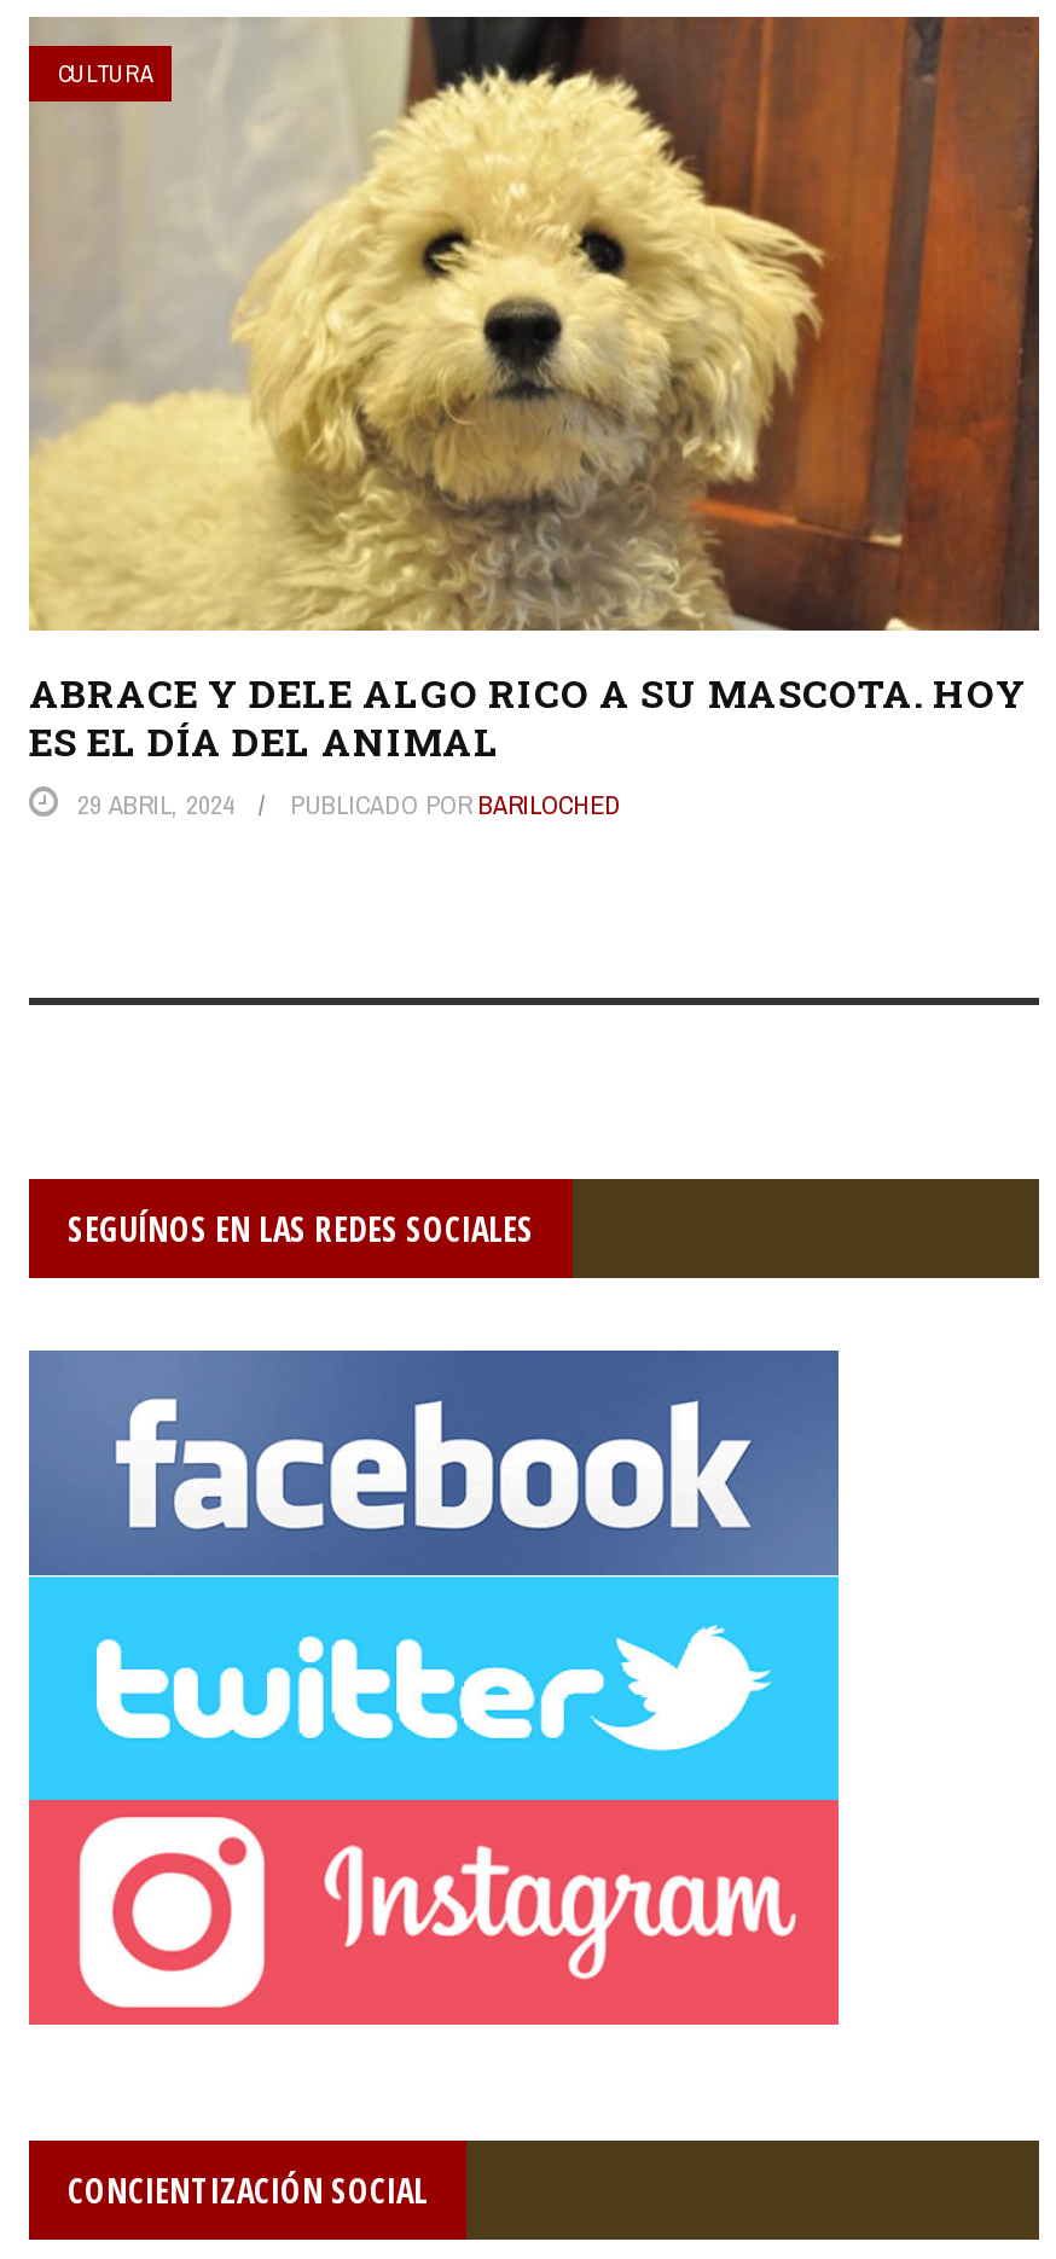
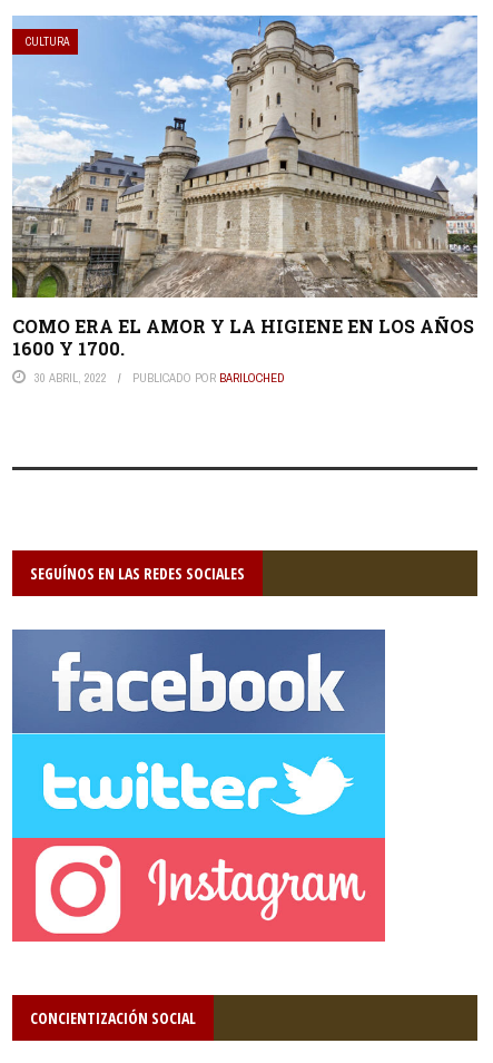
- [image]
- ABRACE Y DELE ALGO RICO A SU MASCOTA. HOY
- ES EL DÍA DEL ANIMAL
- 29 ABRIL, 2024
+ [image]
+ COMO ERA EL AMOR Y LA HIGIENE EN LOS AÑOS
+ 1600 Y 1700.
+ 30 ABRIL, 2022
